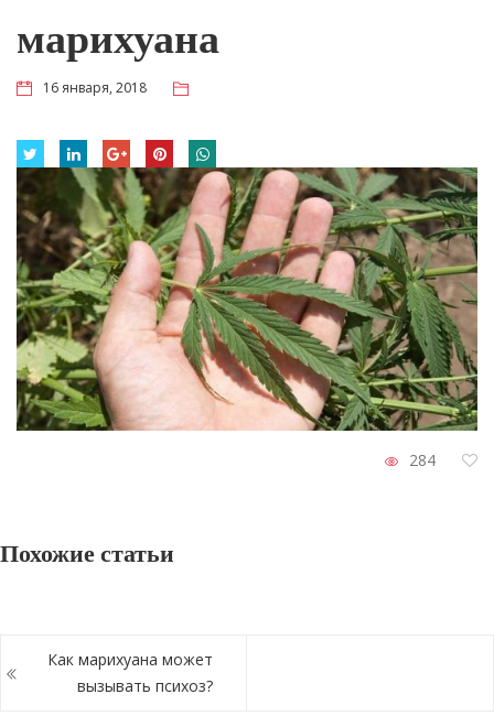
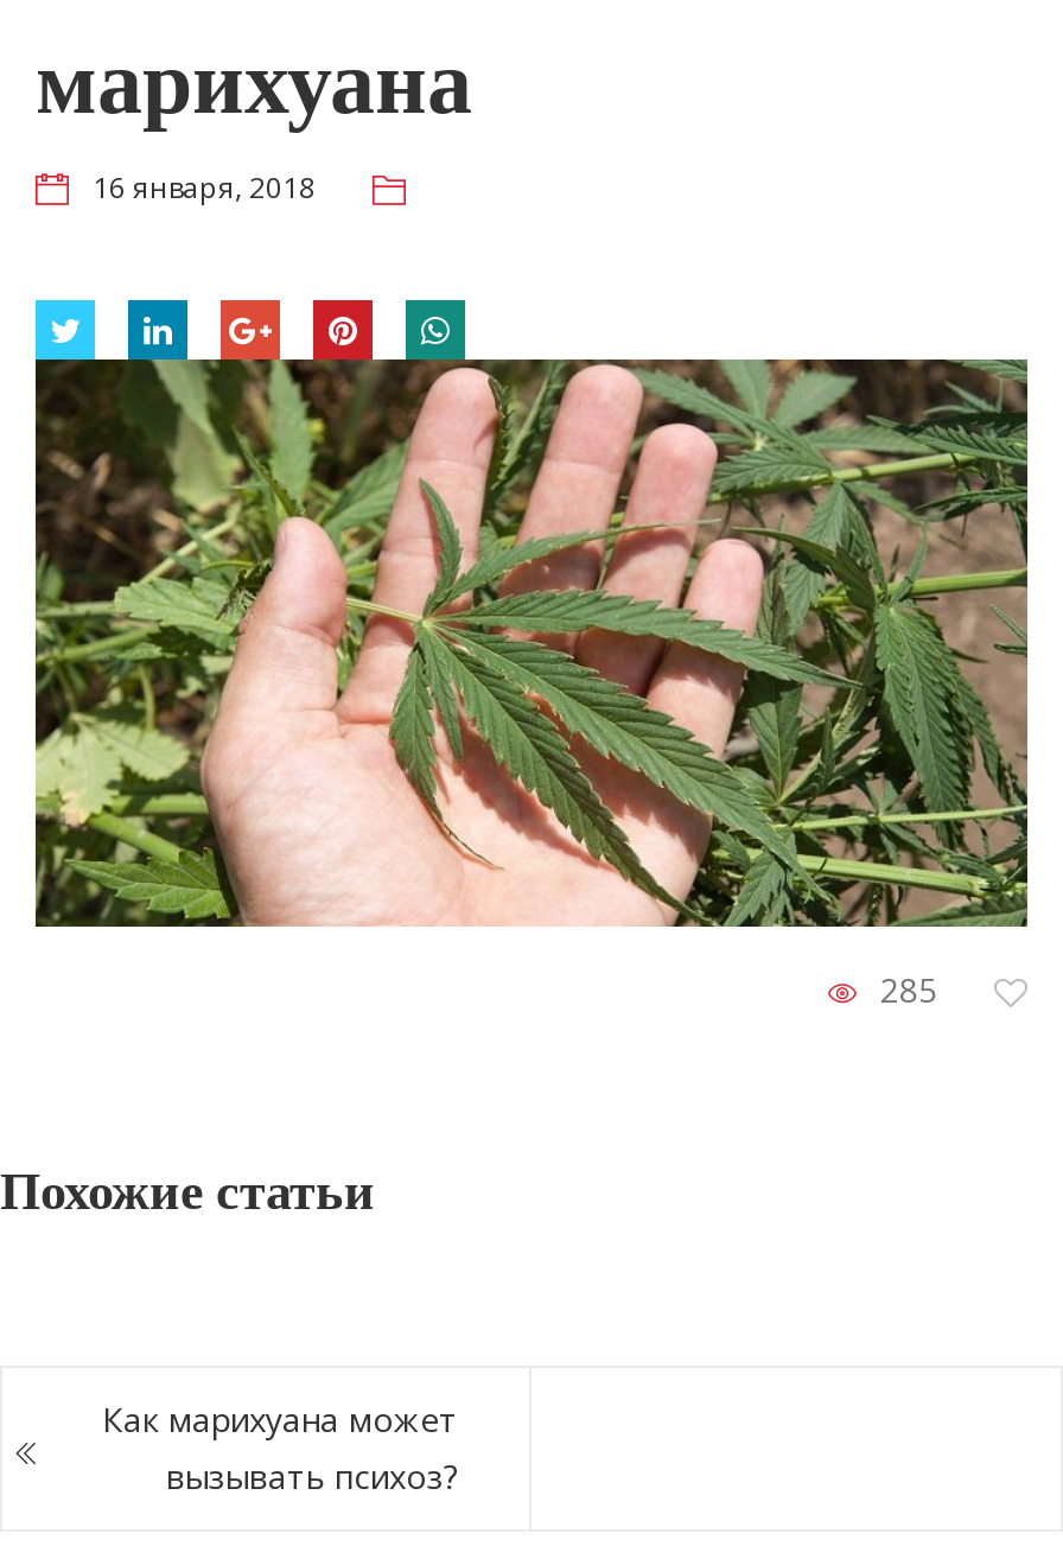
- 284
+ 285
